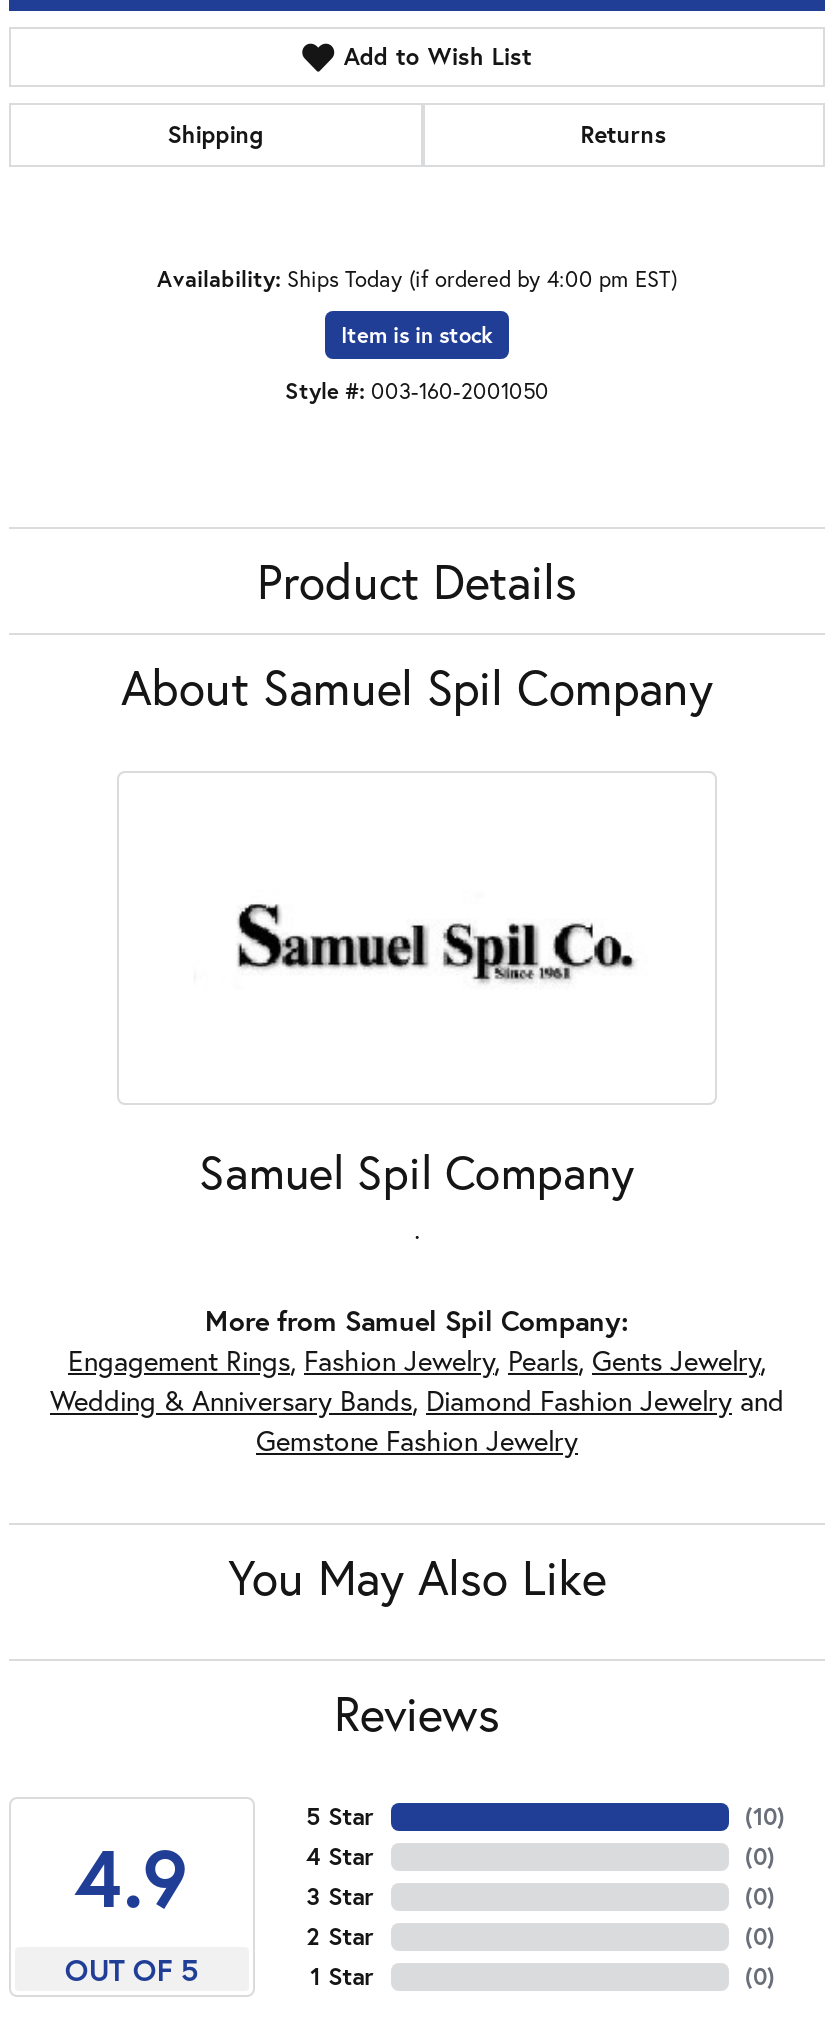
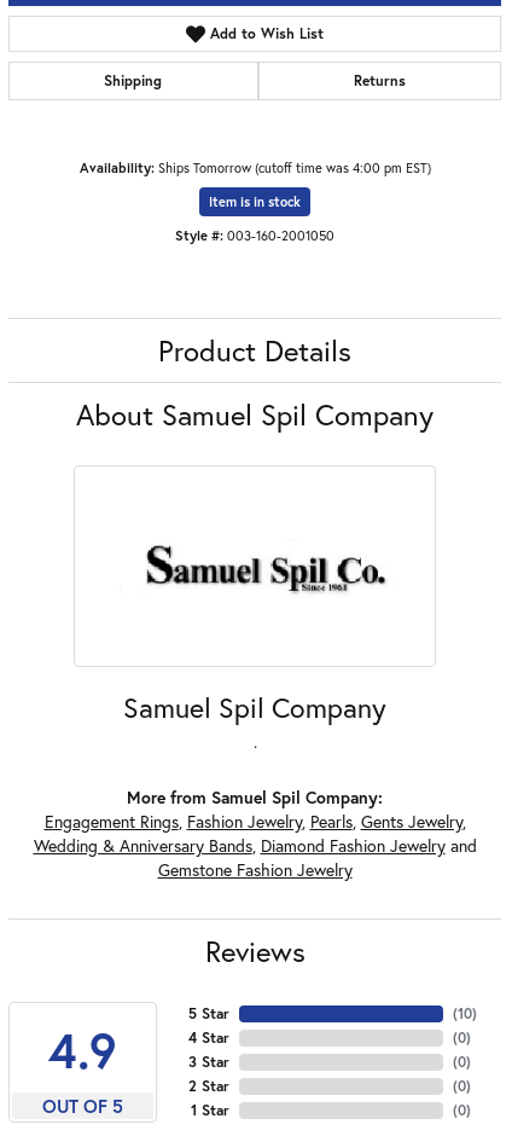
- Availability: Ships Today (if ordered by 4:00 pm EST)
+ Availability: Ships Tomorrow (cutoff time was 4:00 pm EST)

- You May Also Like
